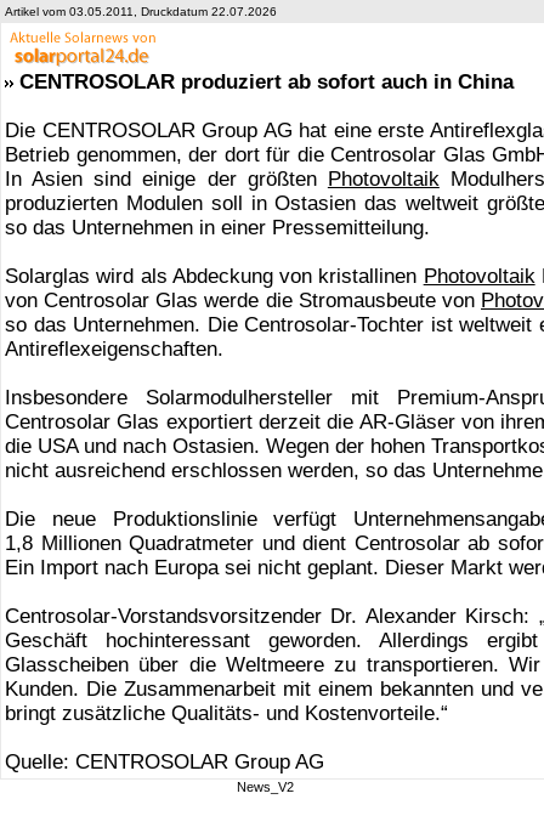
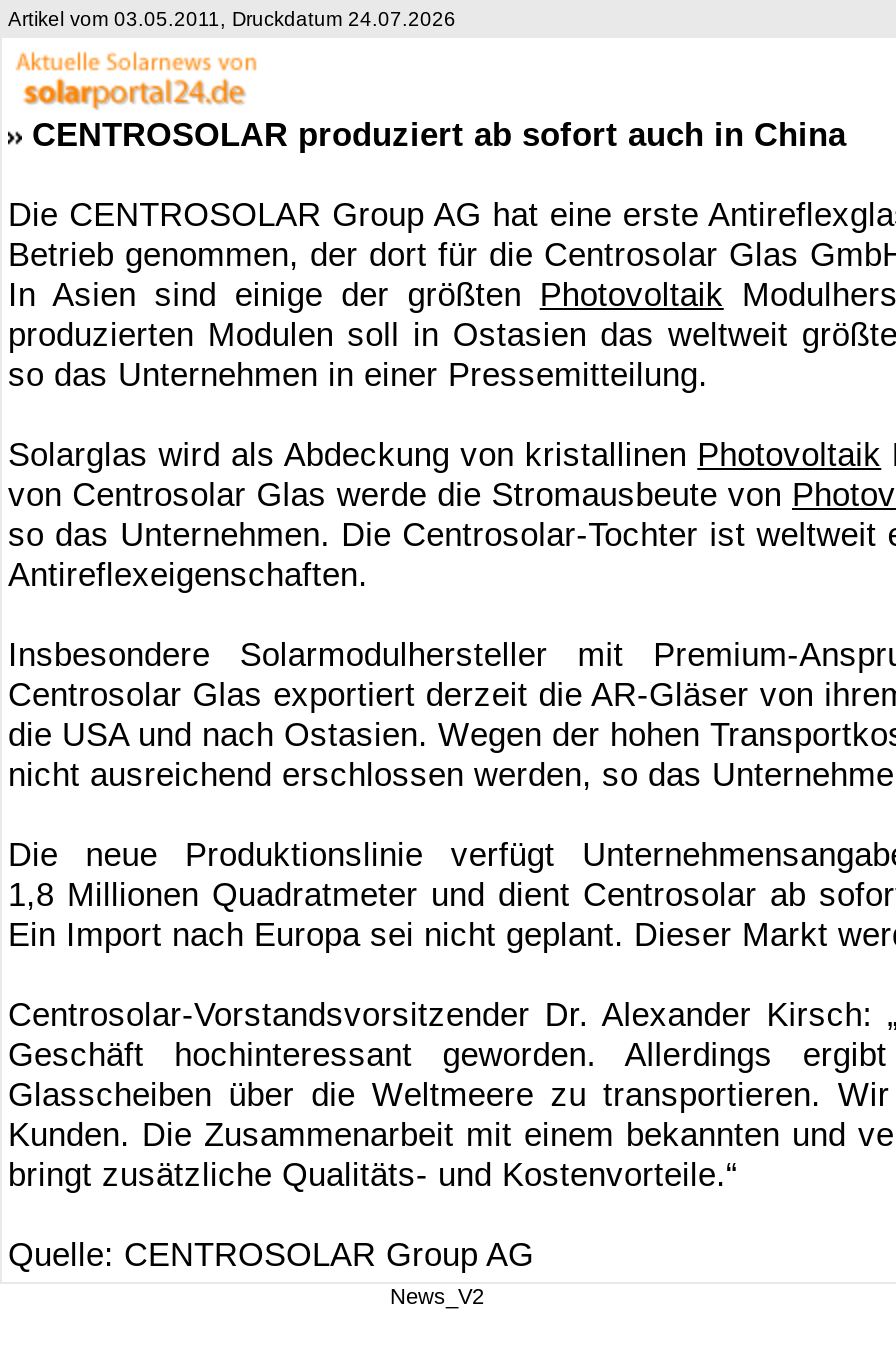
- Artikel vom 03.05.2011, Druckdatum 22.07.2026
+ Artikel vom 03.05.2011, Druckdatum 24.07.2026
